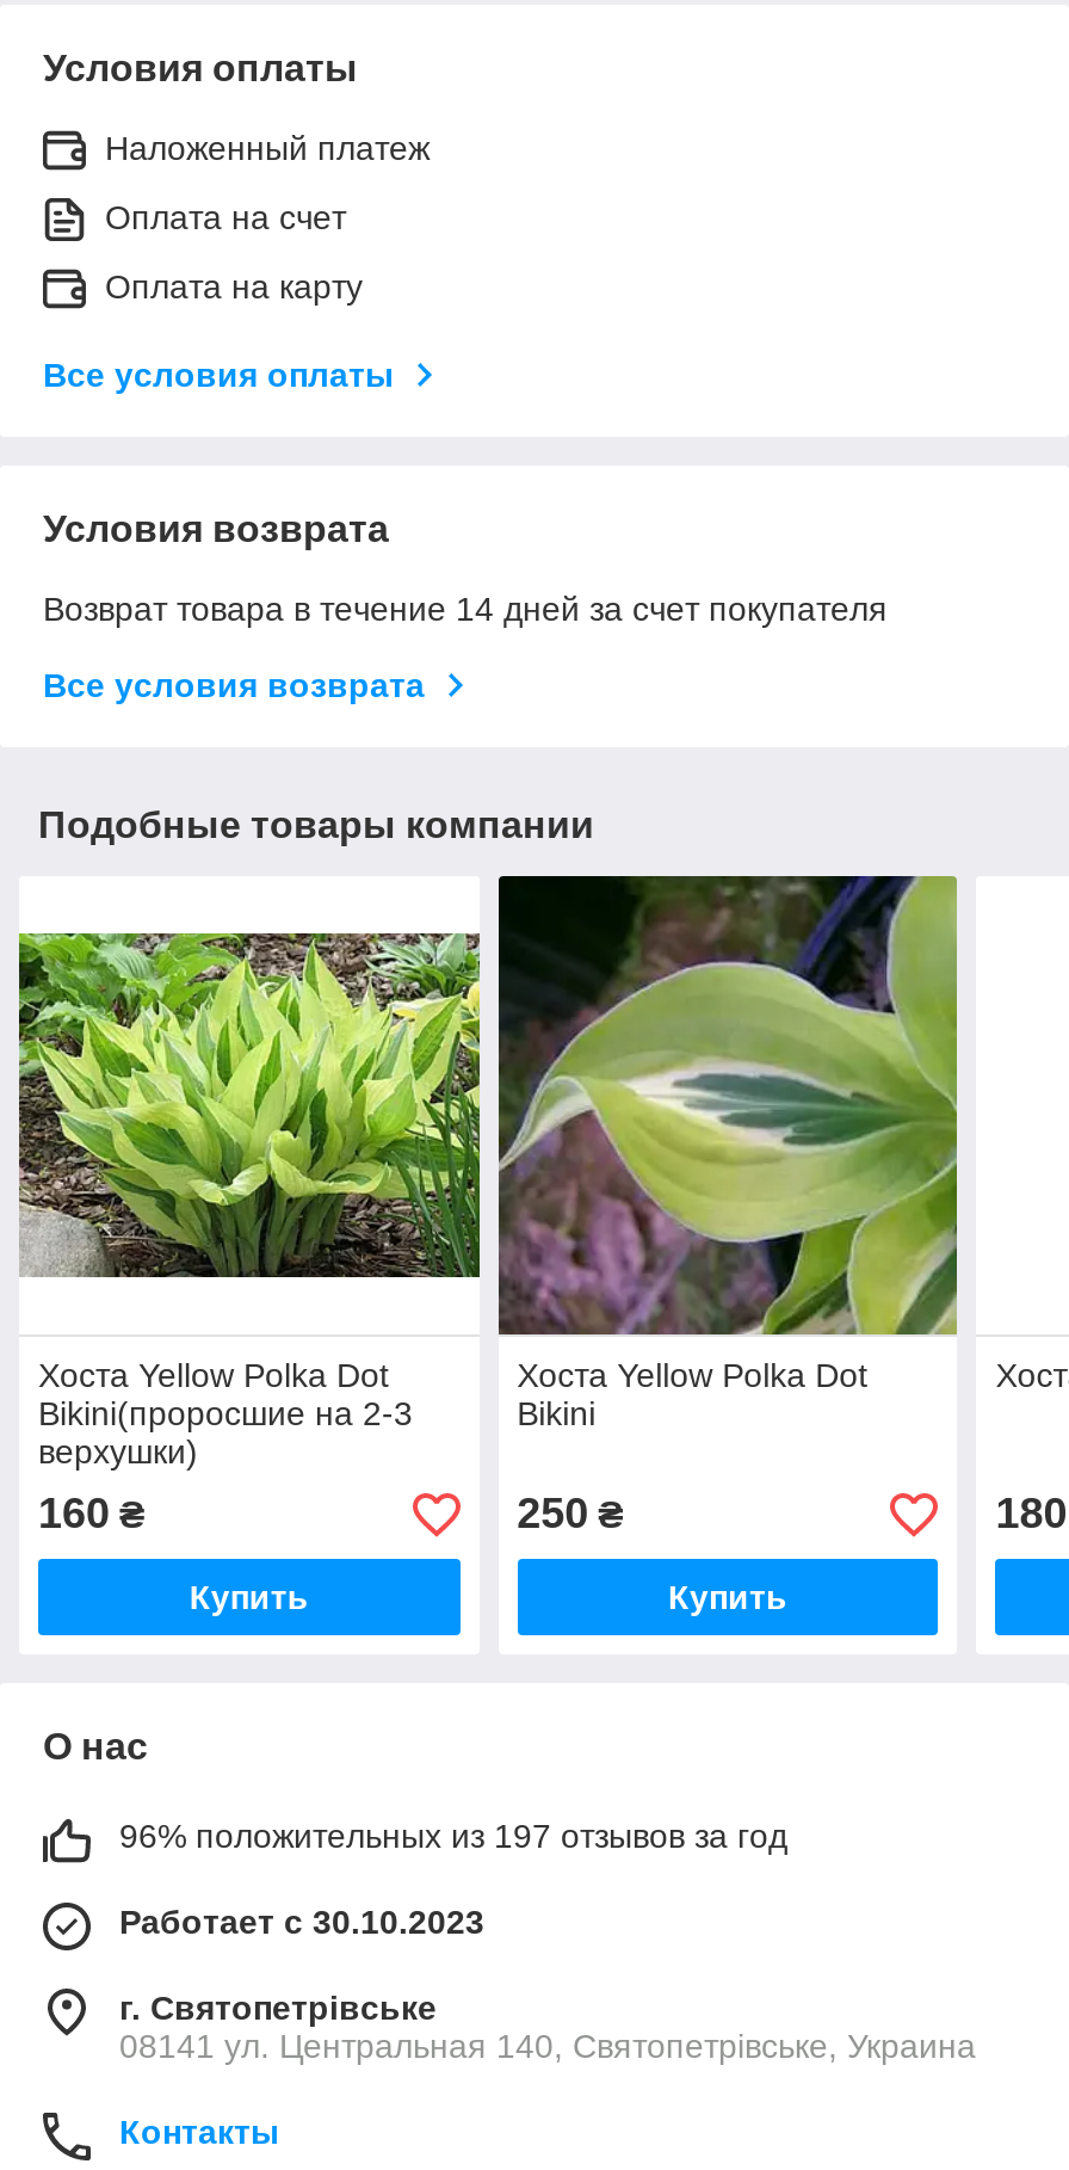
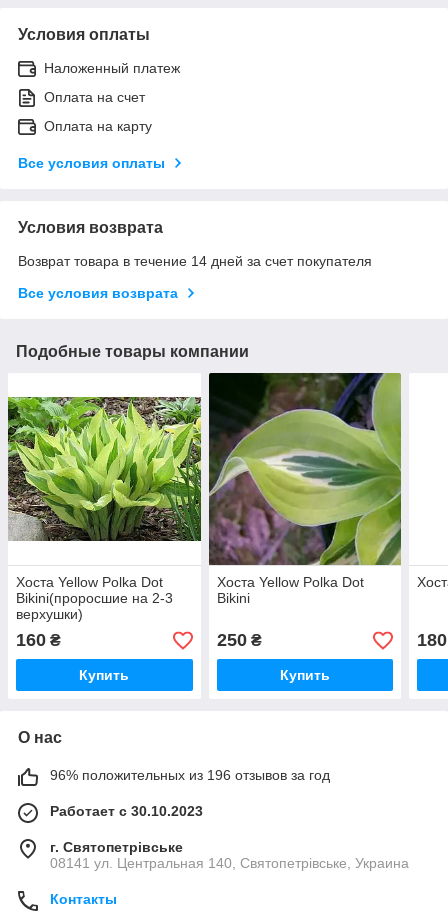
- 96% положительных из 197 отзывов за год
+ 96% положительных из 196 отзывов за год
